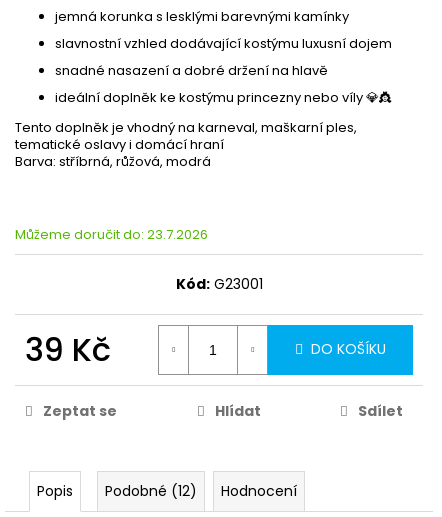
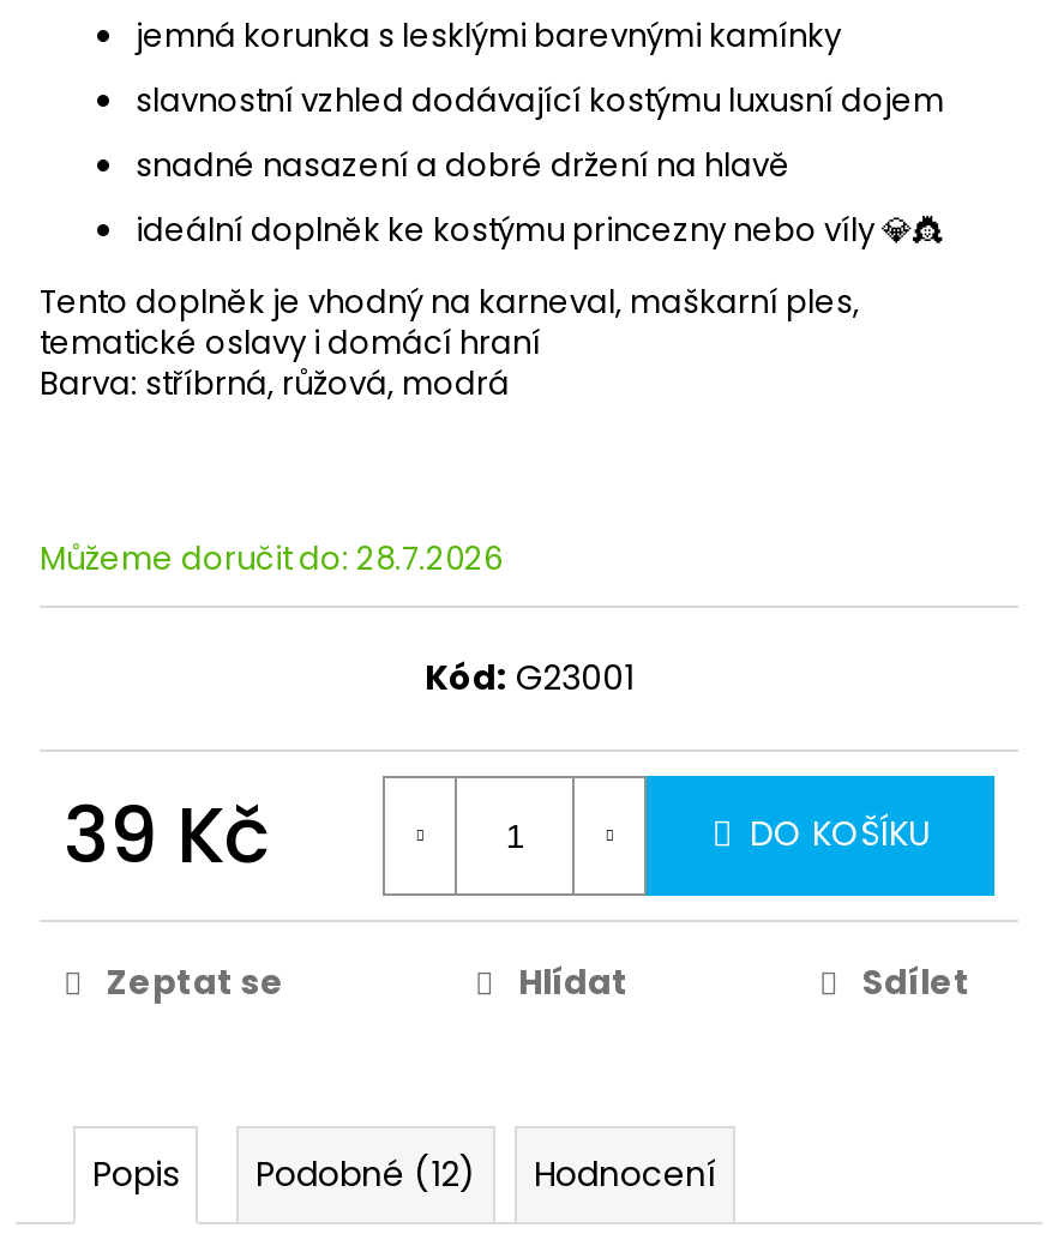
- Můžeme doručit do: 23.7.2026
+ Můžeme doručit do: 28.7.2026
